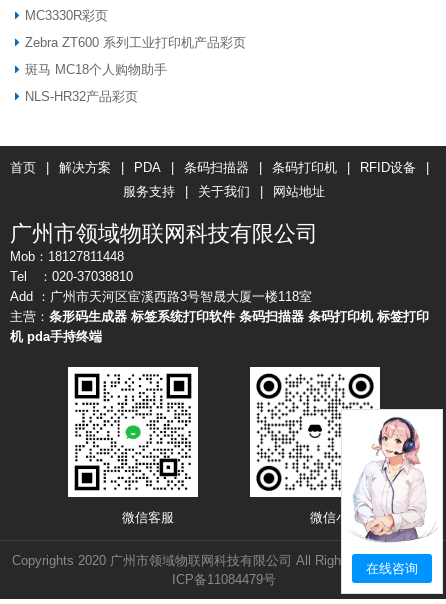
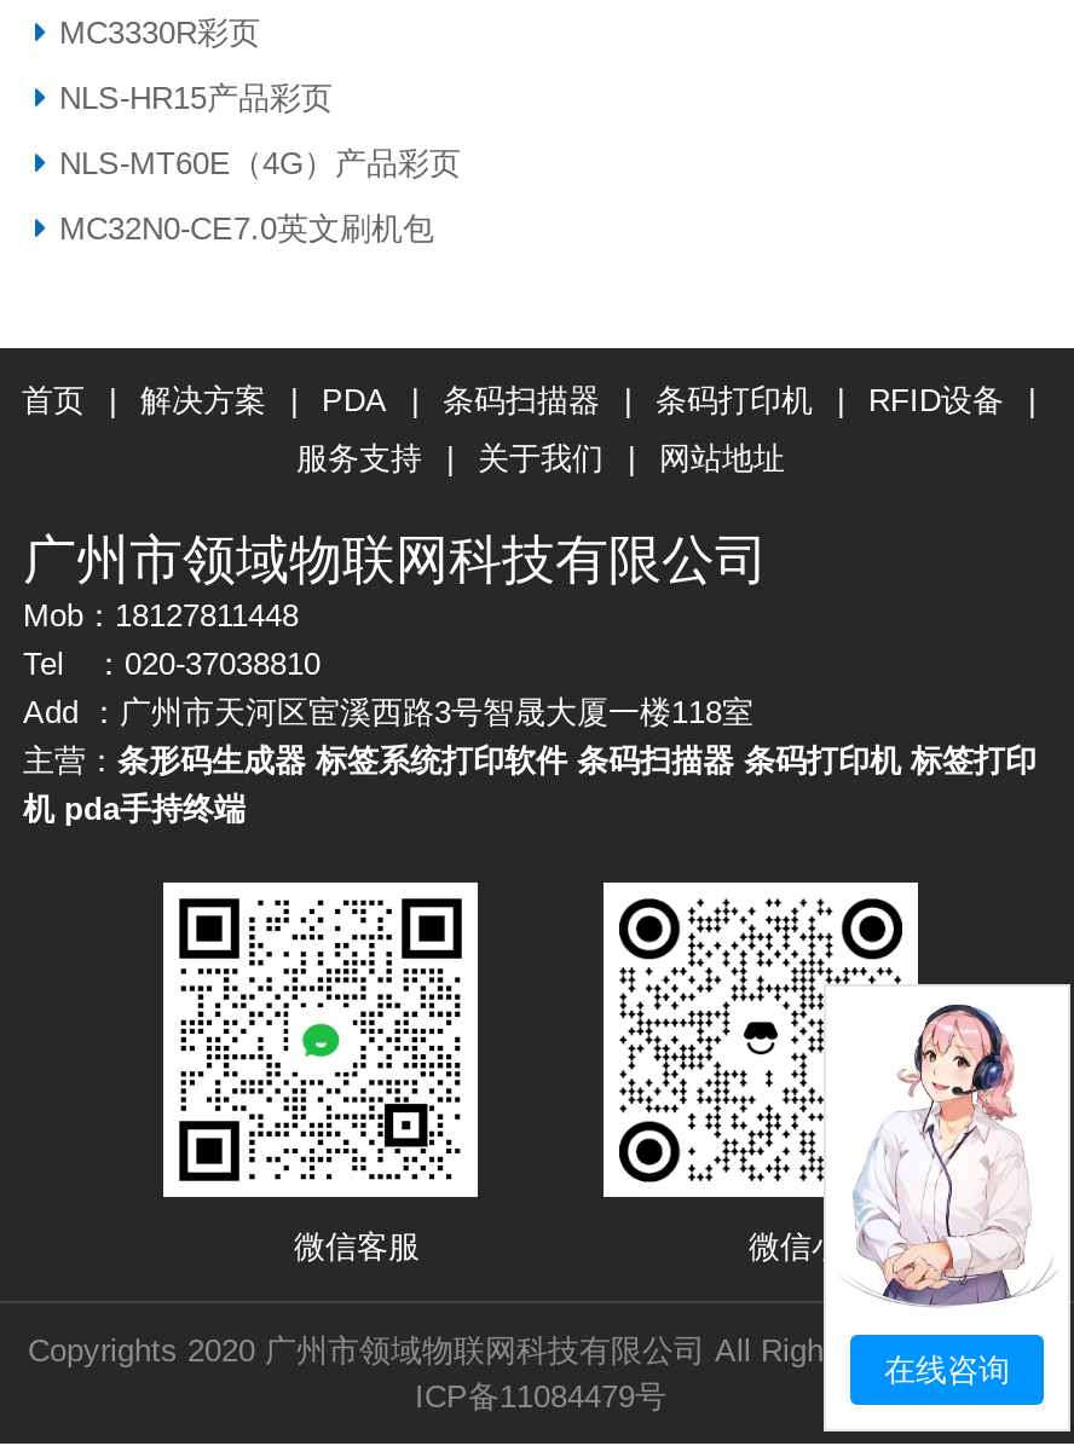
- Zebra ZT600 系列工业打印机产品彩页
+ NLS-HR15产品彩页

- 斑马 MC18个人购物助手
+ NLS-MT60E（4G）产品彩页

- NLS-HR32产品彩页
+ MC32N0-CE7.0英文刷机包
